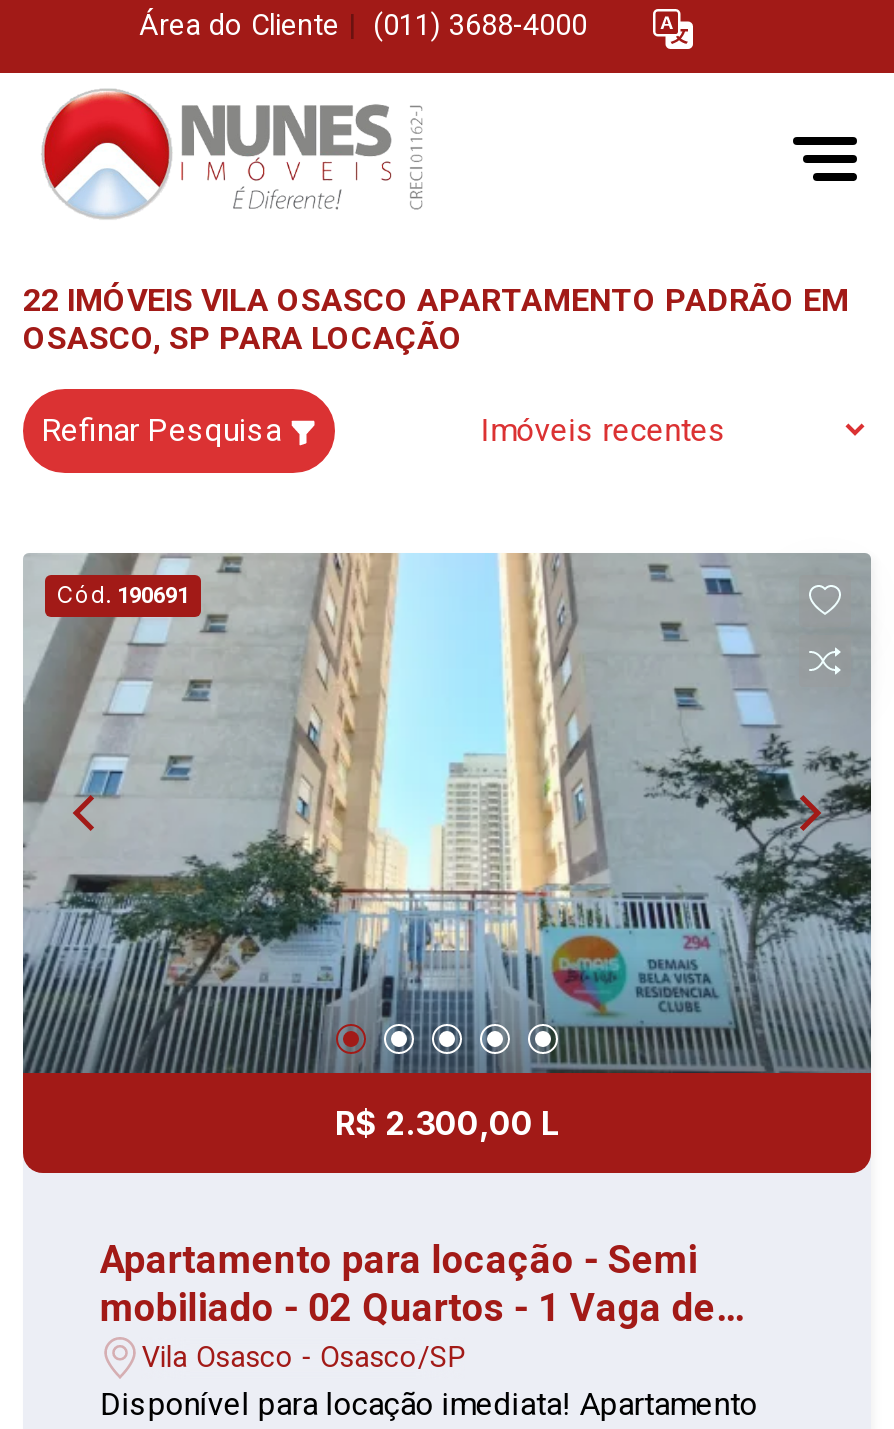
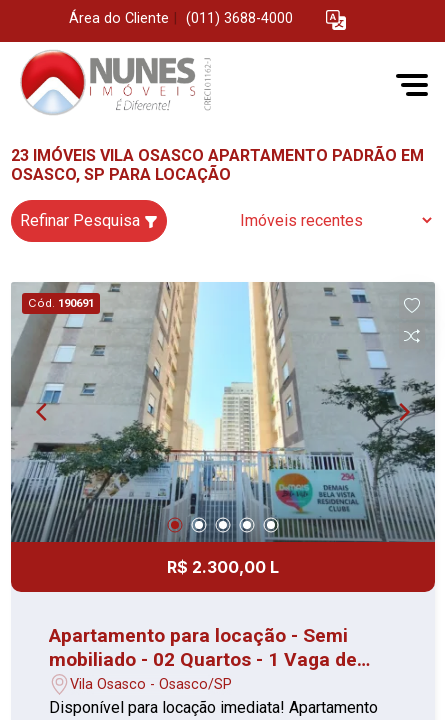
- 22 IMÓVEIS VILA OSASCO APARTAMENTO PADRÃO EM
+ 23 IMÓVEIS VILA OSASCO APARTAMENTO PADRÃO EM
